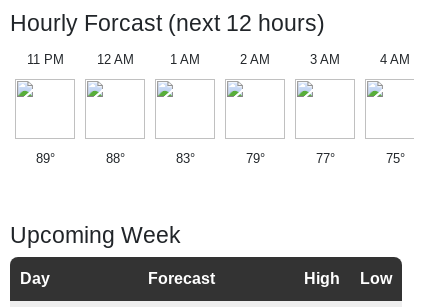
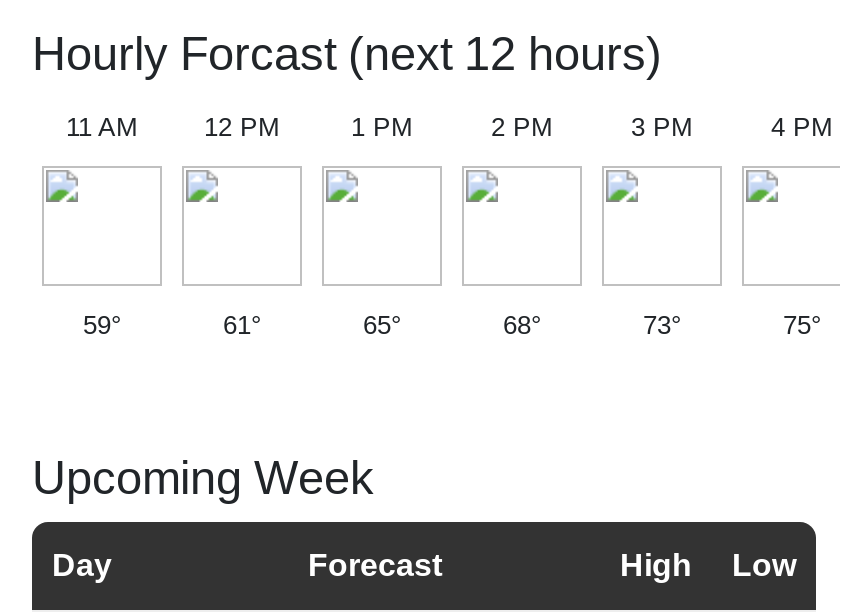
- 11 PM
- 12 AM
- 1 AM
- 2 AM
- 3 AM
- 4 AM
+ 11 AM
+ 12 PM
+ 1 PM
+ 2 PM
+ 3 PM
+ 4 PM

- 89°
- 88°
- 83°
- 79°
- 77°
+ 59°
+ 61°
+ 65°
+ 68°
+ 73°
